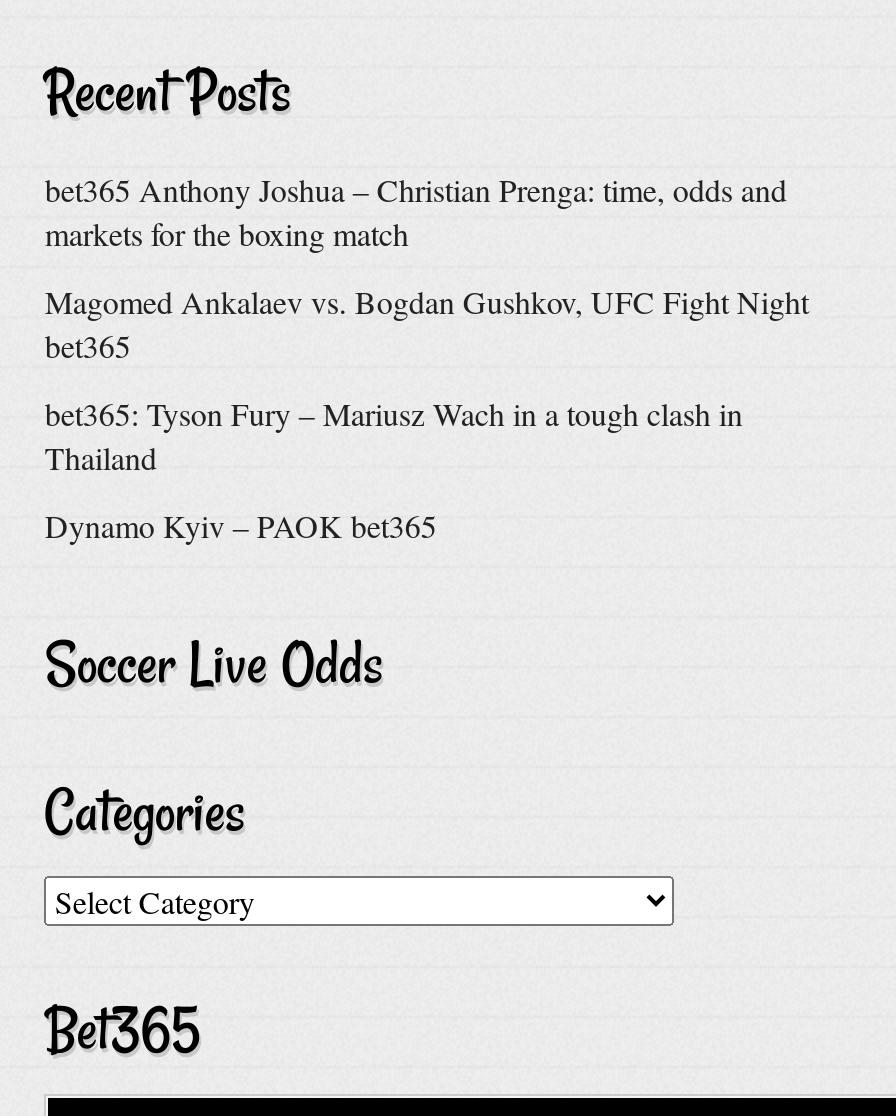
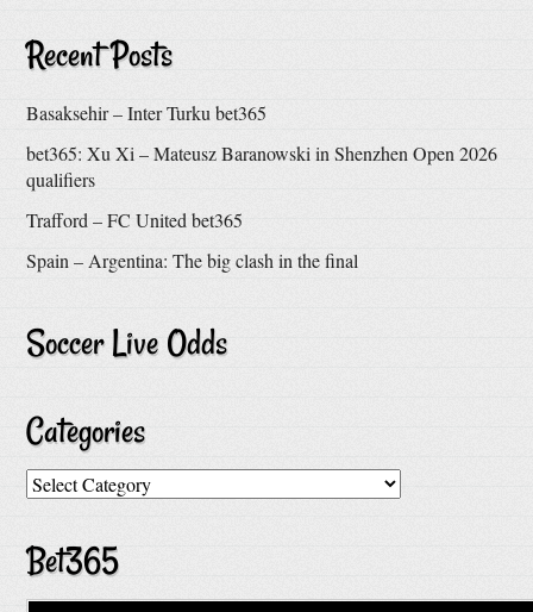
- bet365 Anthony Joshua – Christian Prenga: time, odds and
- markets for the boxing match
+ Basaksehir – Inter Turku bet365

- Magomed Ankalaev vs. Bogdan Gushkov, UFC Fight Night
- bet365
+ bet365: Xu Xi – Mateusz Baranowski in Shenzhen Open 2026
+ qualifiers

- bet365: Tyson Fury – Mariusz Wach in a tough clash in
- Thailand
+ Trafford – FC United bet365

- Dynamo Kyiv – PAOK bet365
+ Spain – Argentina: The big clash in the final
